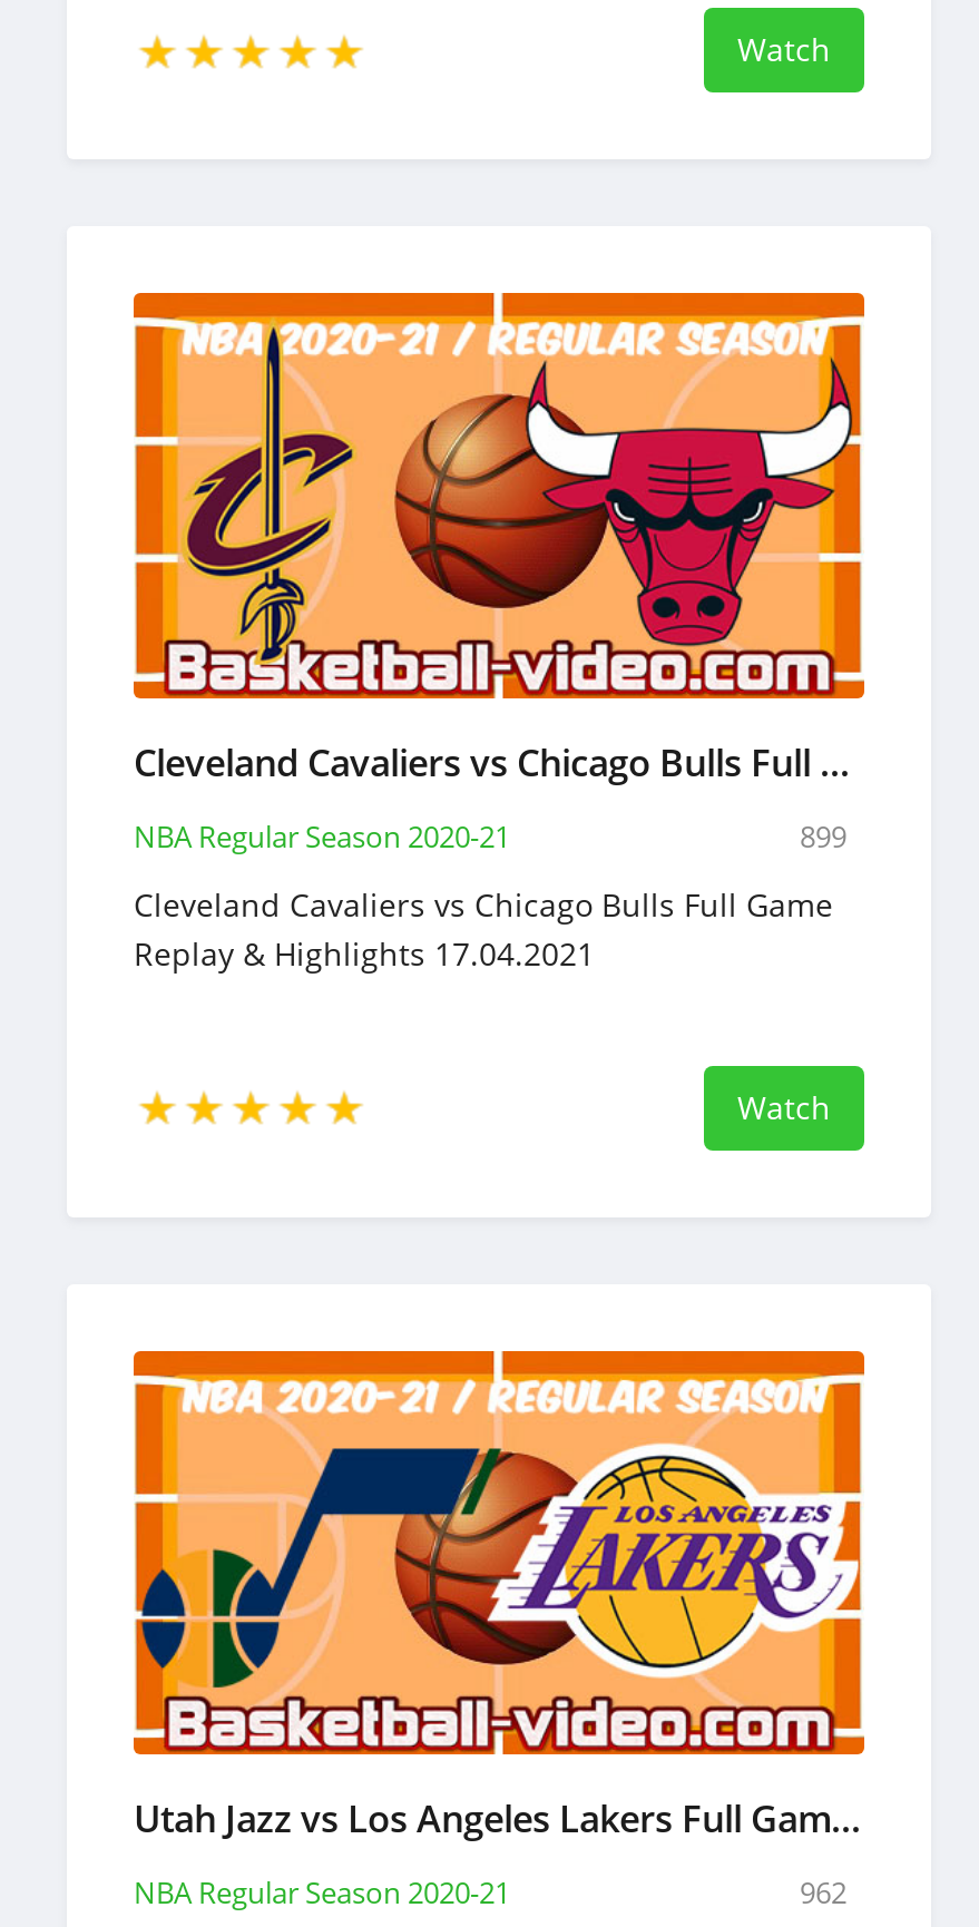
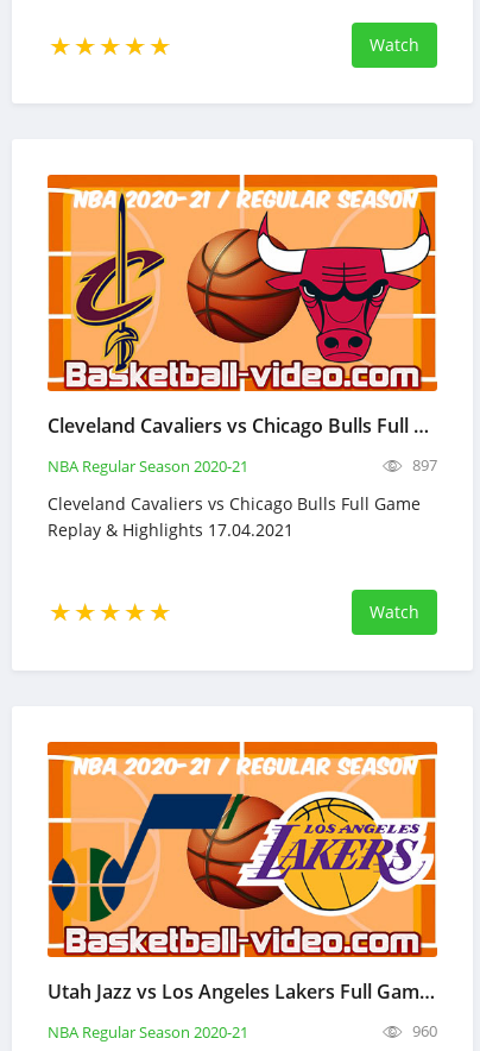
- 899
+ 897

- 962
+ 960
